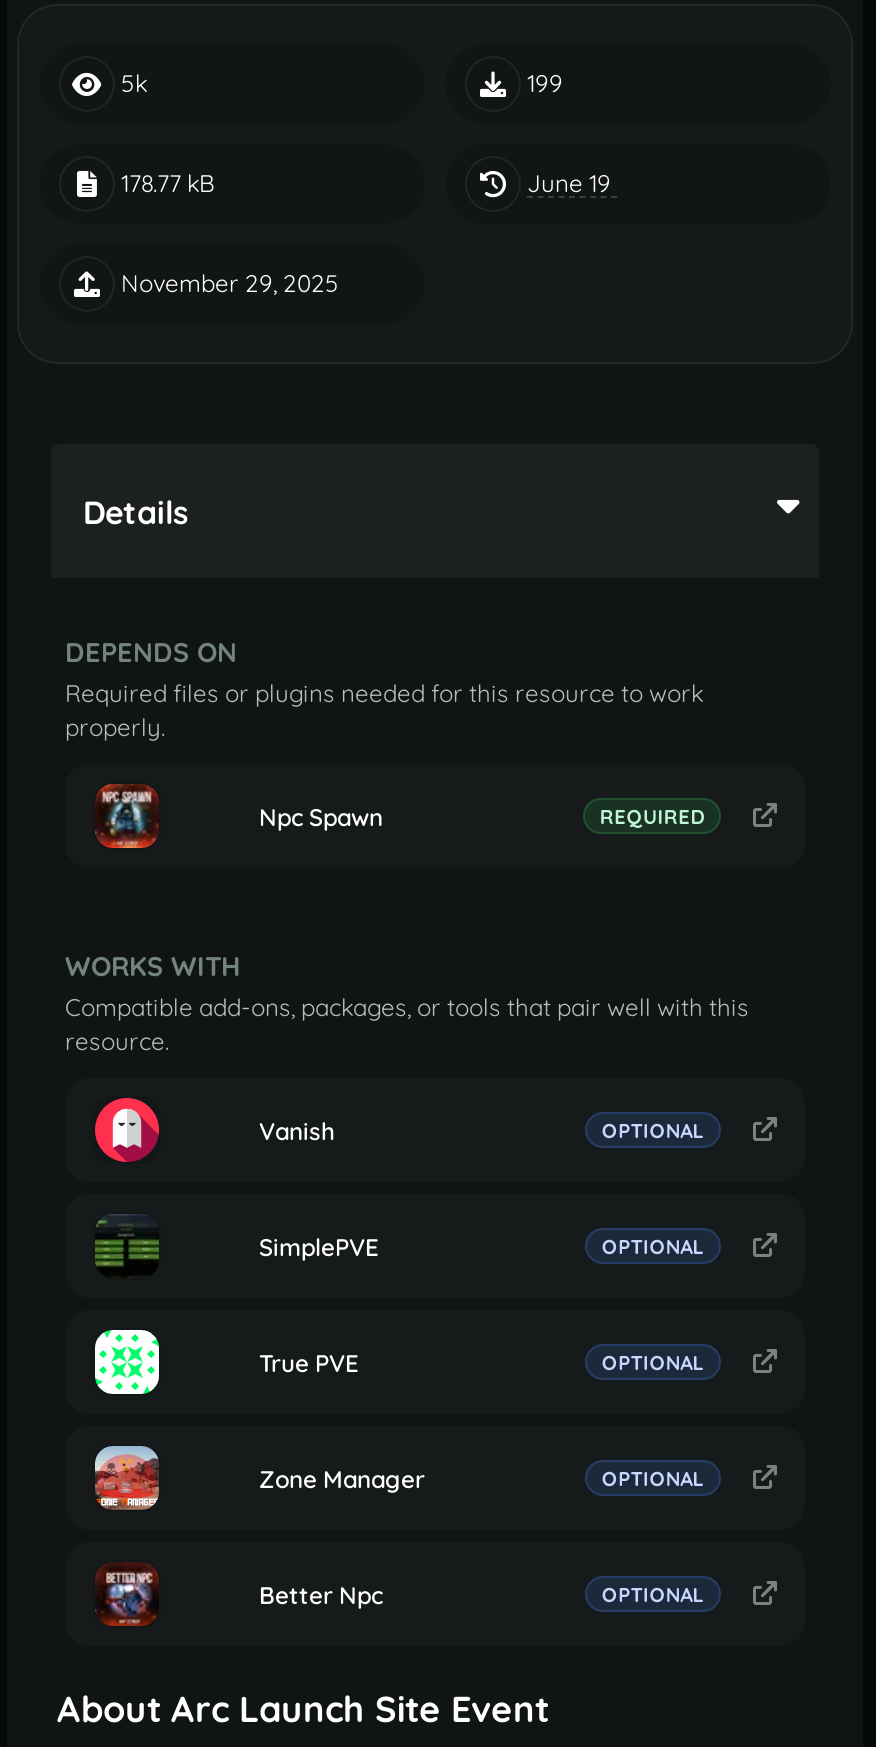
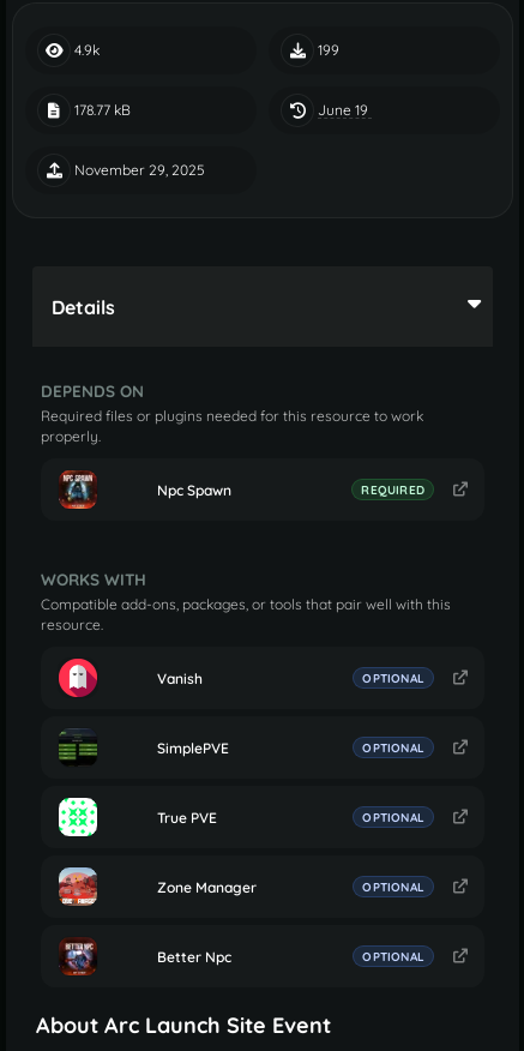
- 5k
+ 4.9k
